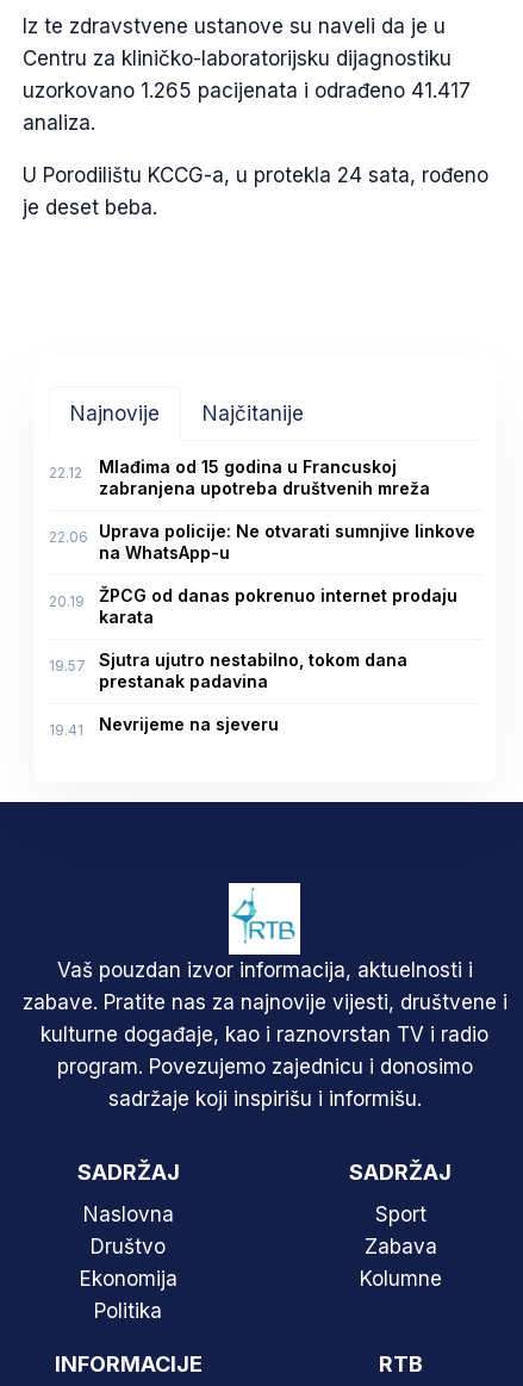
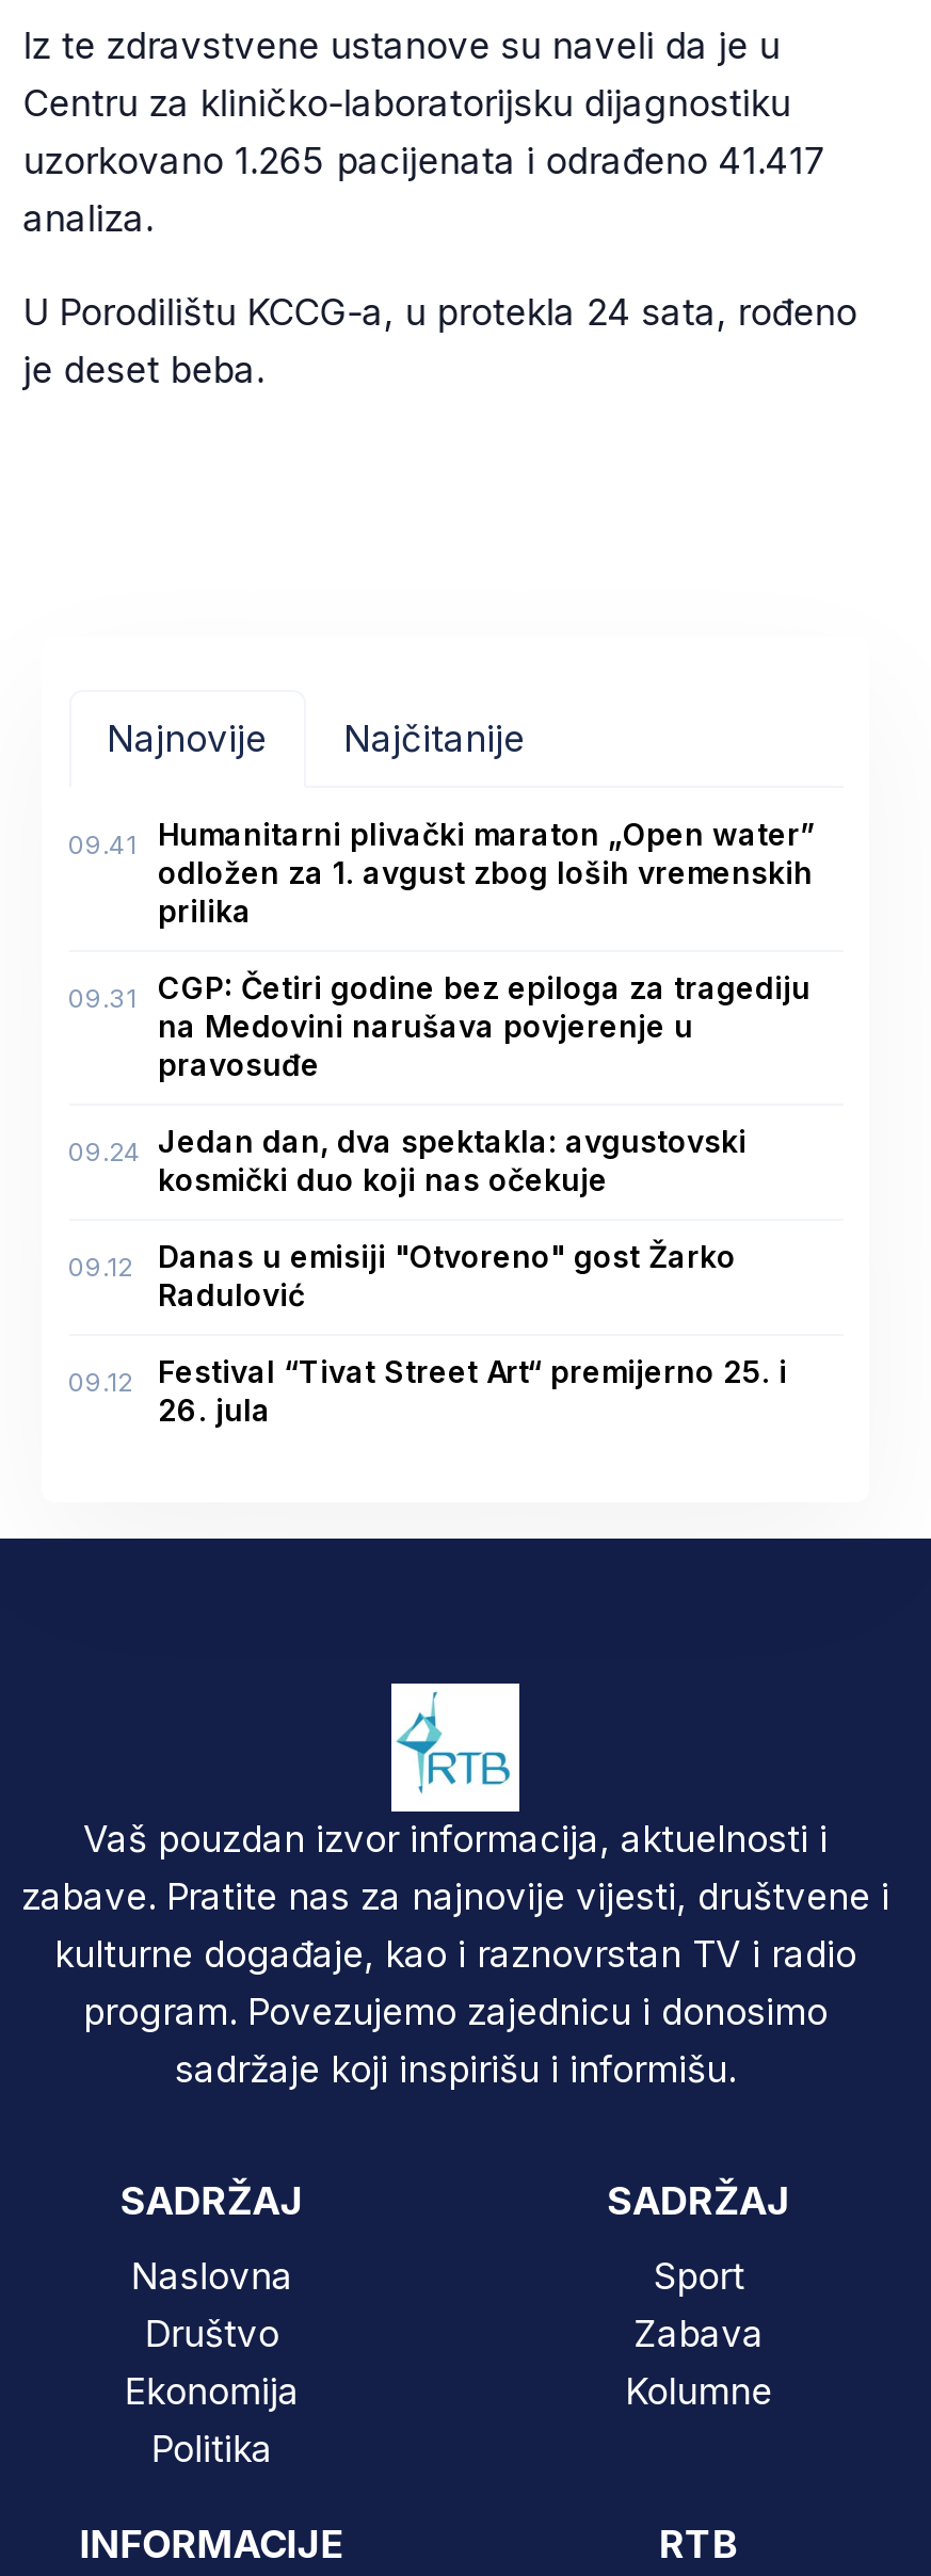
- 22.12
- Mlađima od 15 godina u Francuskoj
- zabranjena upotreba društvenih mreža
+ 09.41
+ Humanitarni plivački maraton „Open water”
+ odložen za 1. avgust zbog loših vremenskih
+ prilika

- 22.06 Uprava policije: Ne otvarati sumnjive linkove
- na WhatsApp-u
+ 09.31
+ CGP: Četiri godine bez epiloga za tragediju
+ na Medovini narušava povjerenje u
+ pravosuđe

- 20.19
- ŽPCG od danas pokrenuo internet prodaju
- karata
+ 09.24 Jedan dan, dva spektakla: avgustovski
+ kosmički duo koji nas očekuje

- 19.57
- Sjutra ujutro nestabilno, tokom dana
- prestanak padavina
+ 09.12
+ Danas u emisiji "Otvoreno" gost Žarko
+ Radulović

- 19.41
- Nevrijeme na sjeveru
+ 09.12
+ Festival “Tivat Street Art“ premijerno 25. i
+ 26. jula
